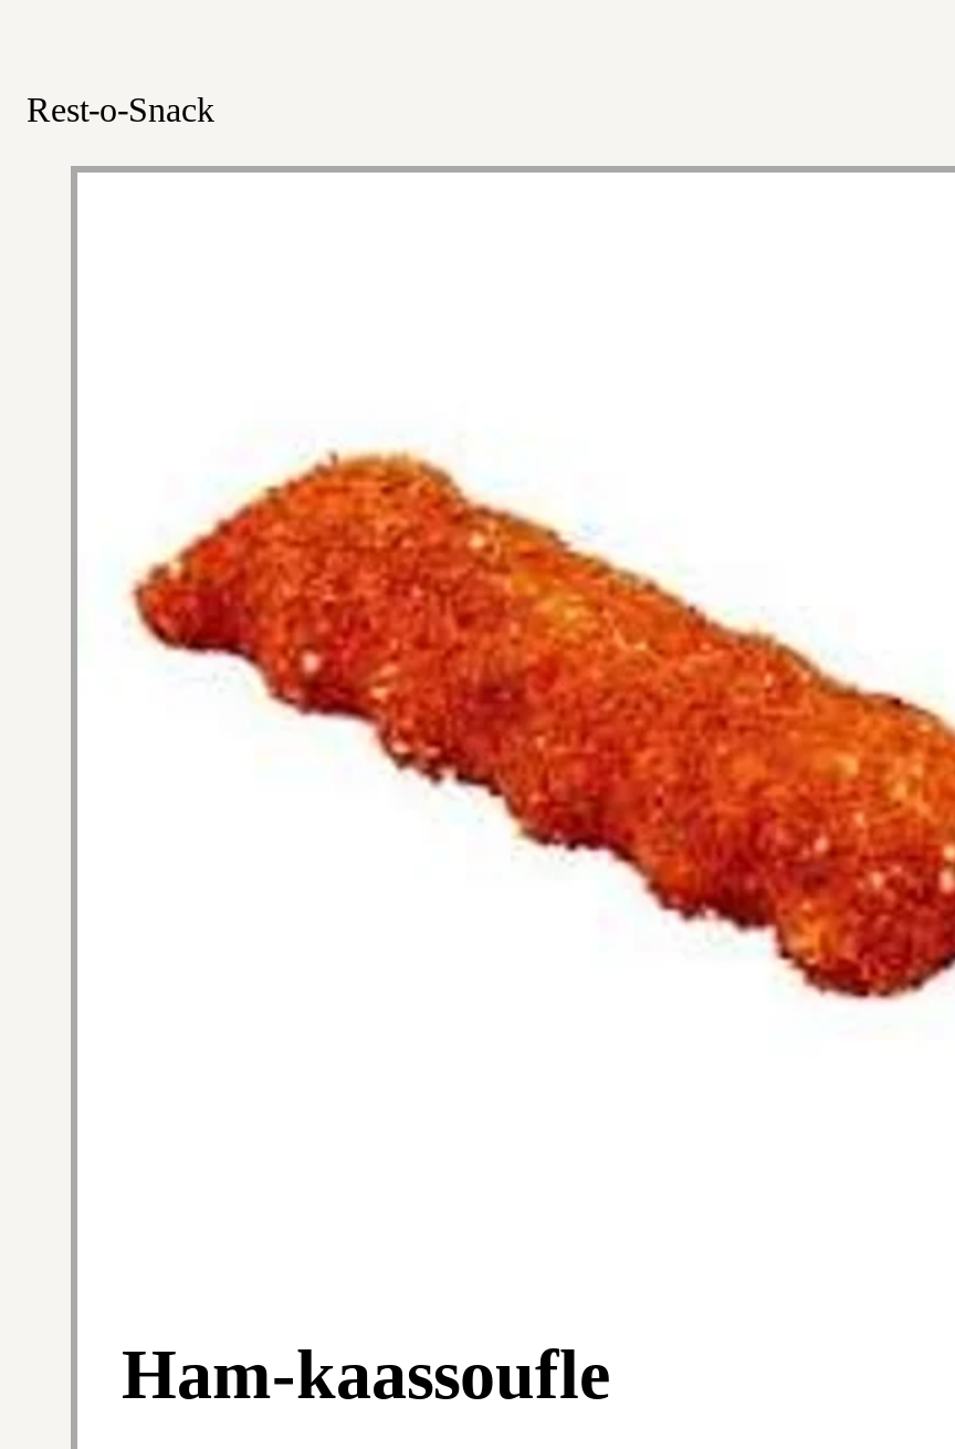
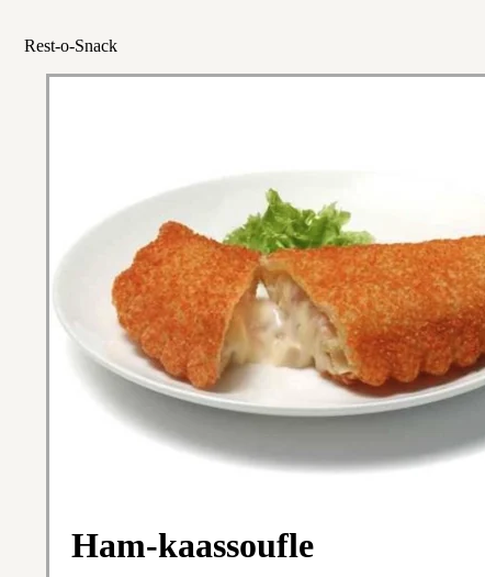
- [image]
+ [image]
